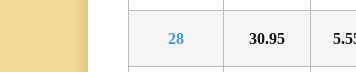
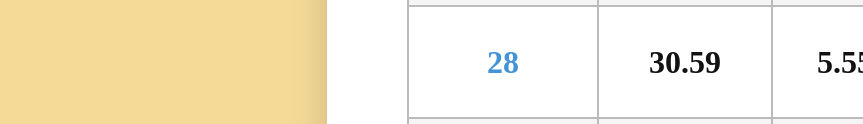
- 30.95
+ 30.59
